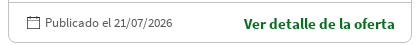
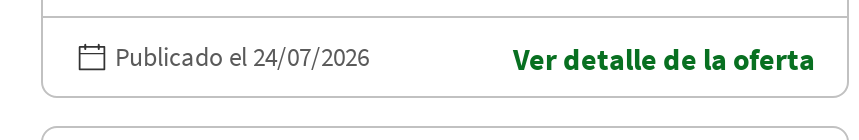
- Publicado el 21/07/2026
+ Publicado el 24/07/2026
